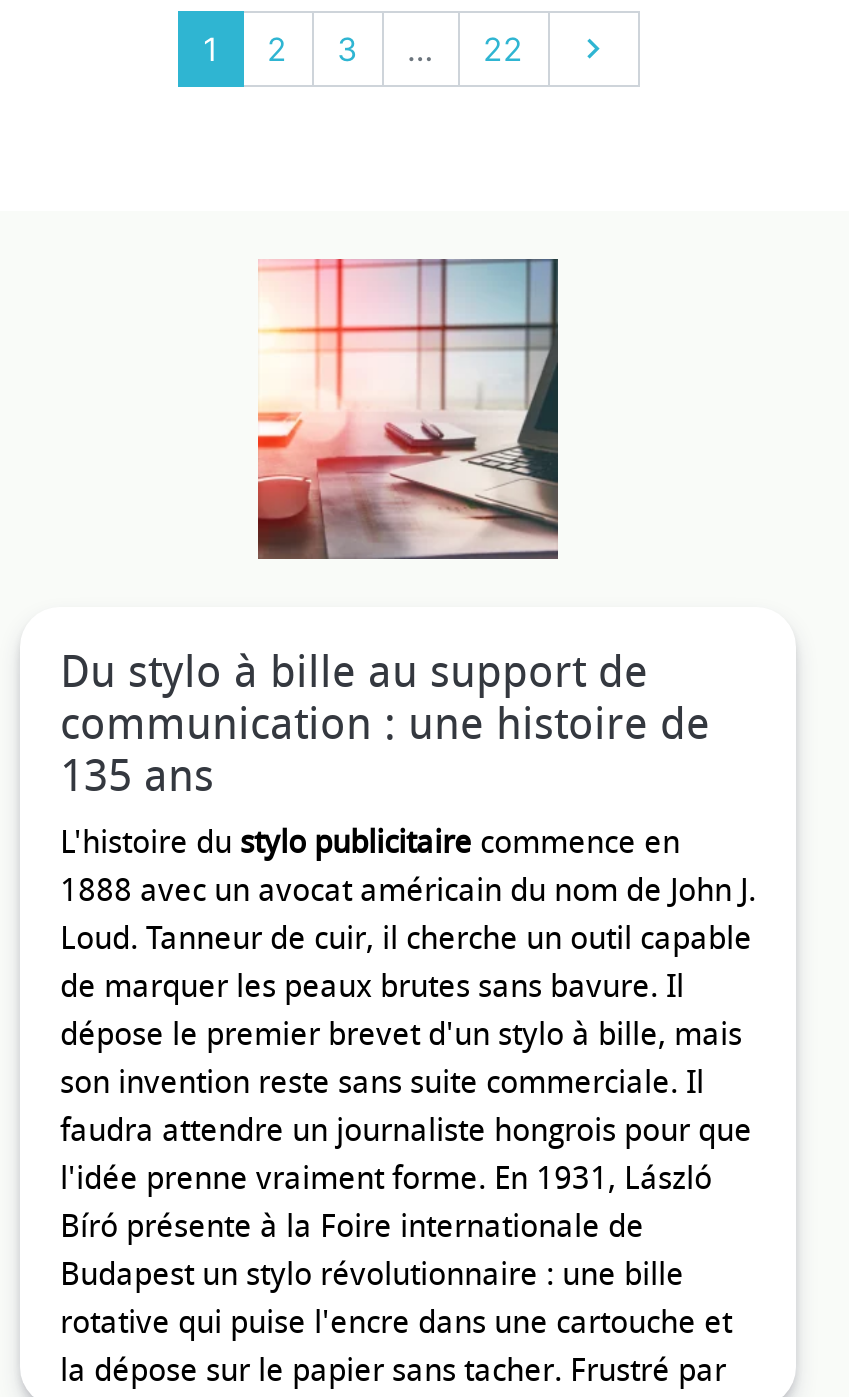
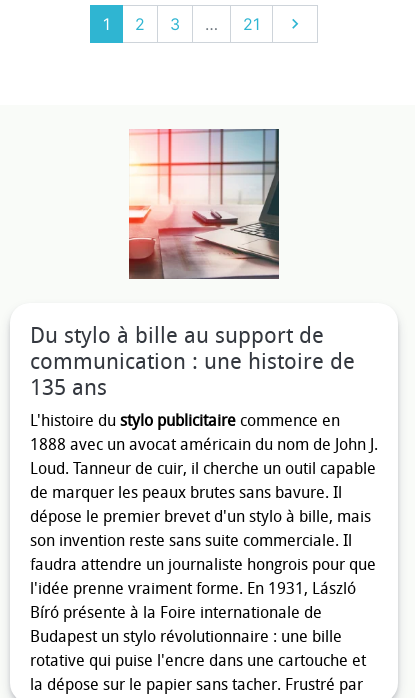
- 22
+ 21
